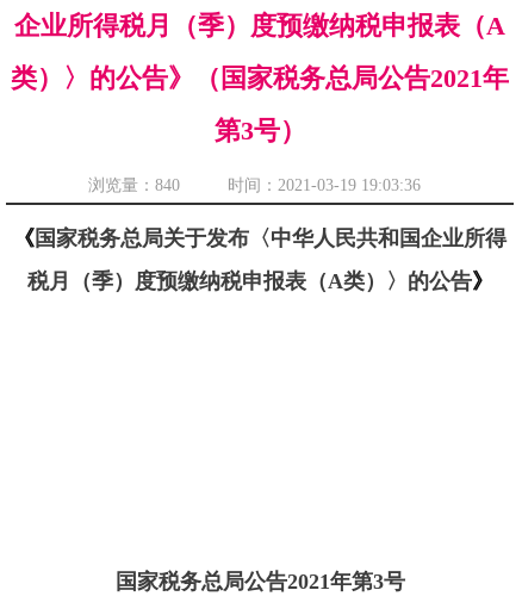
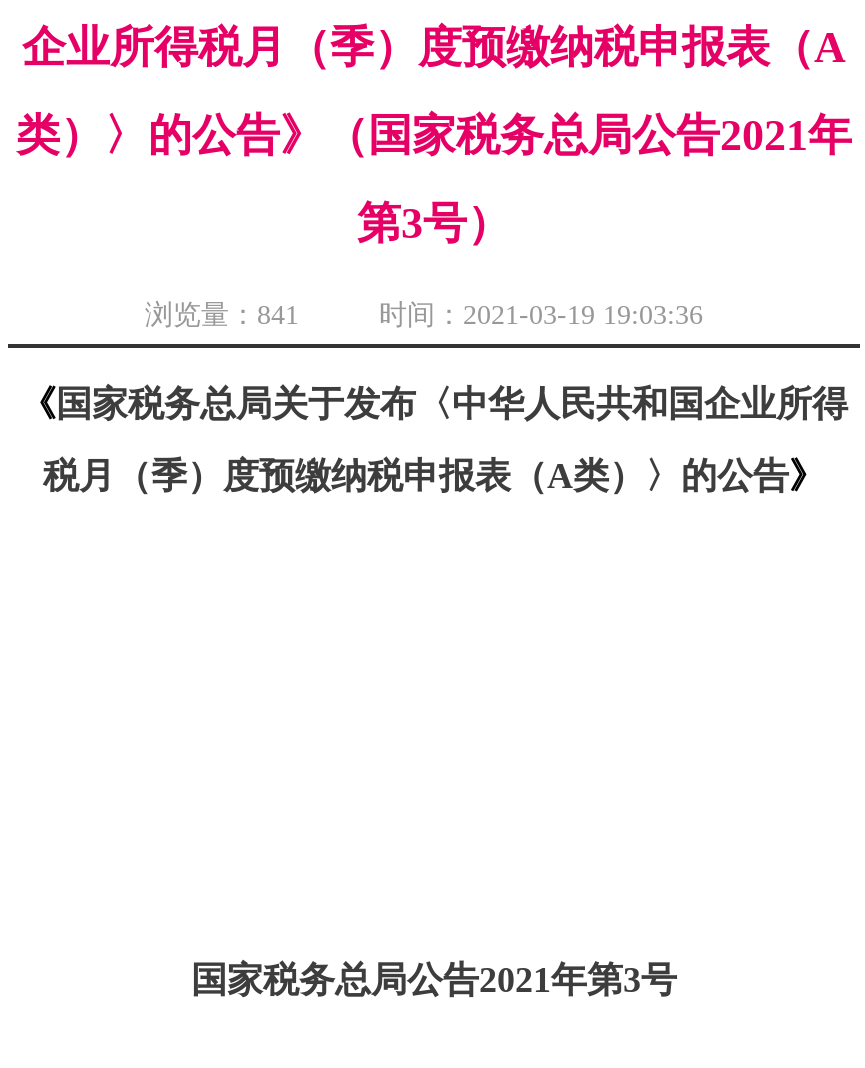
- 浏览量：840 时间：2021-03-19 19:03:36
+ 浏览量：841 时间：2021-03-19 19:03:36
